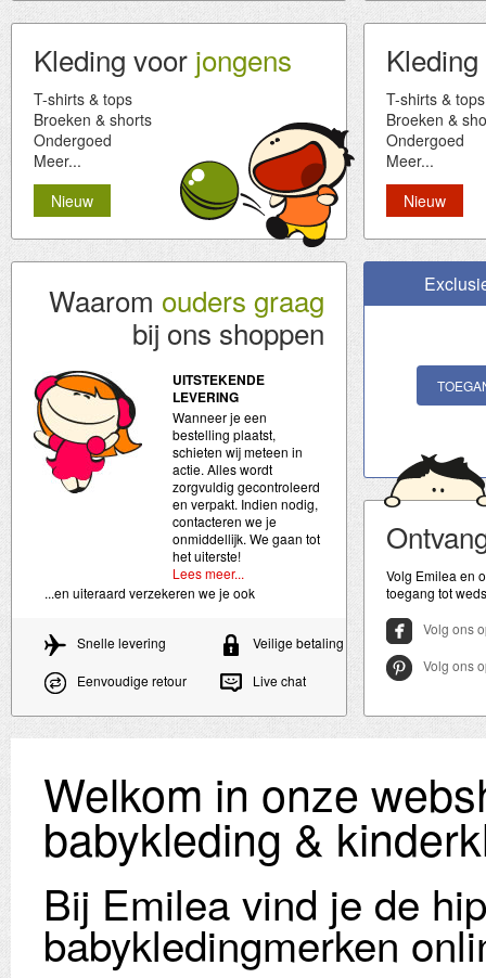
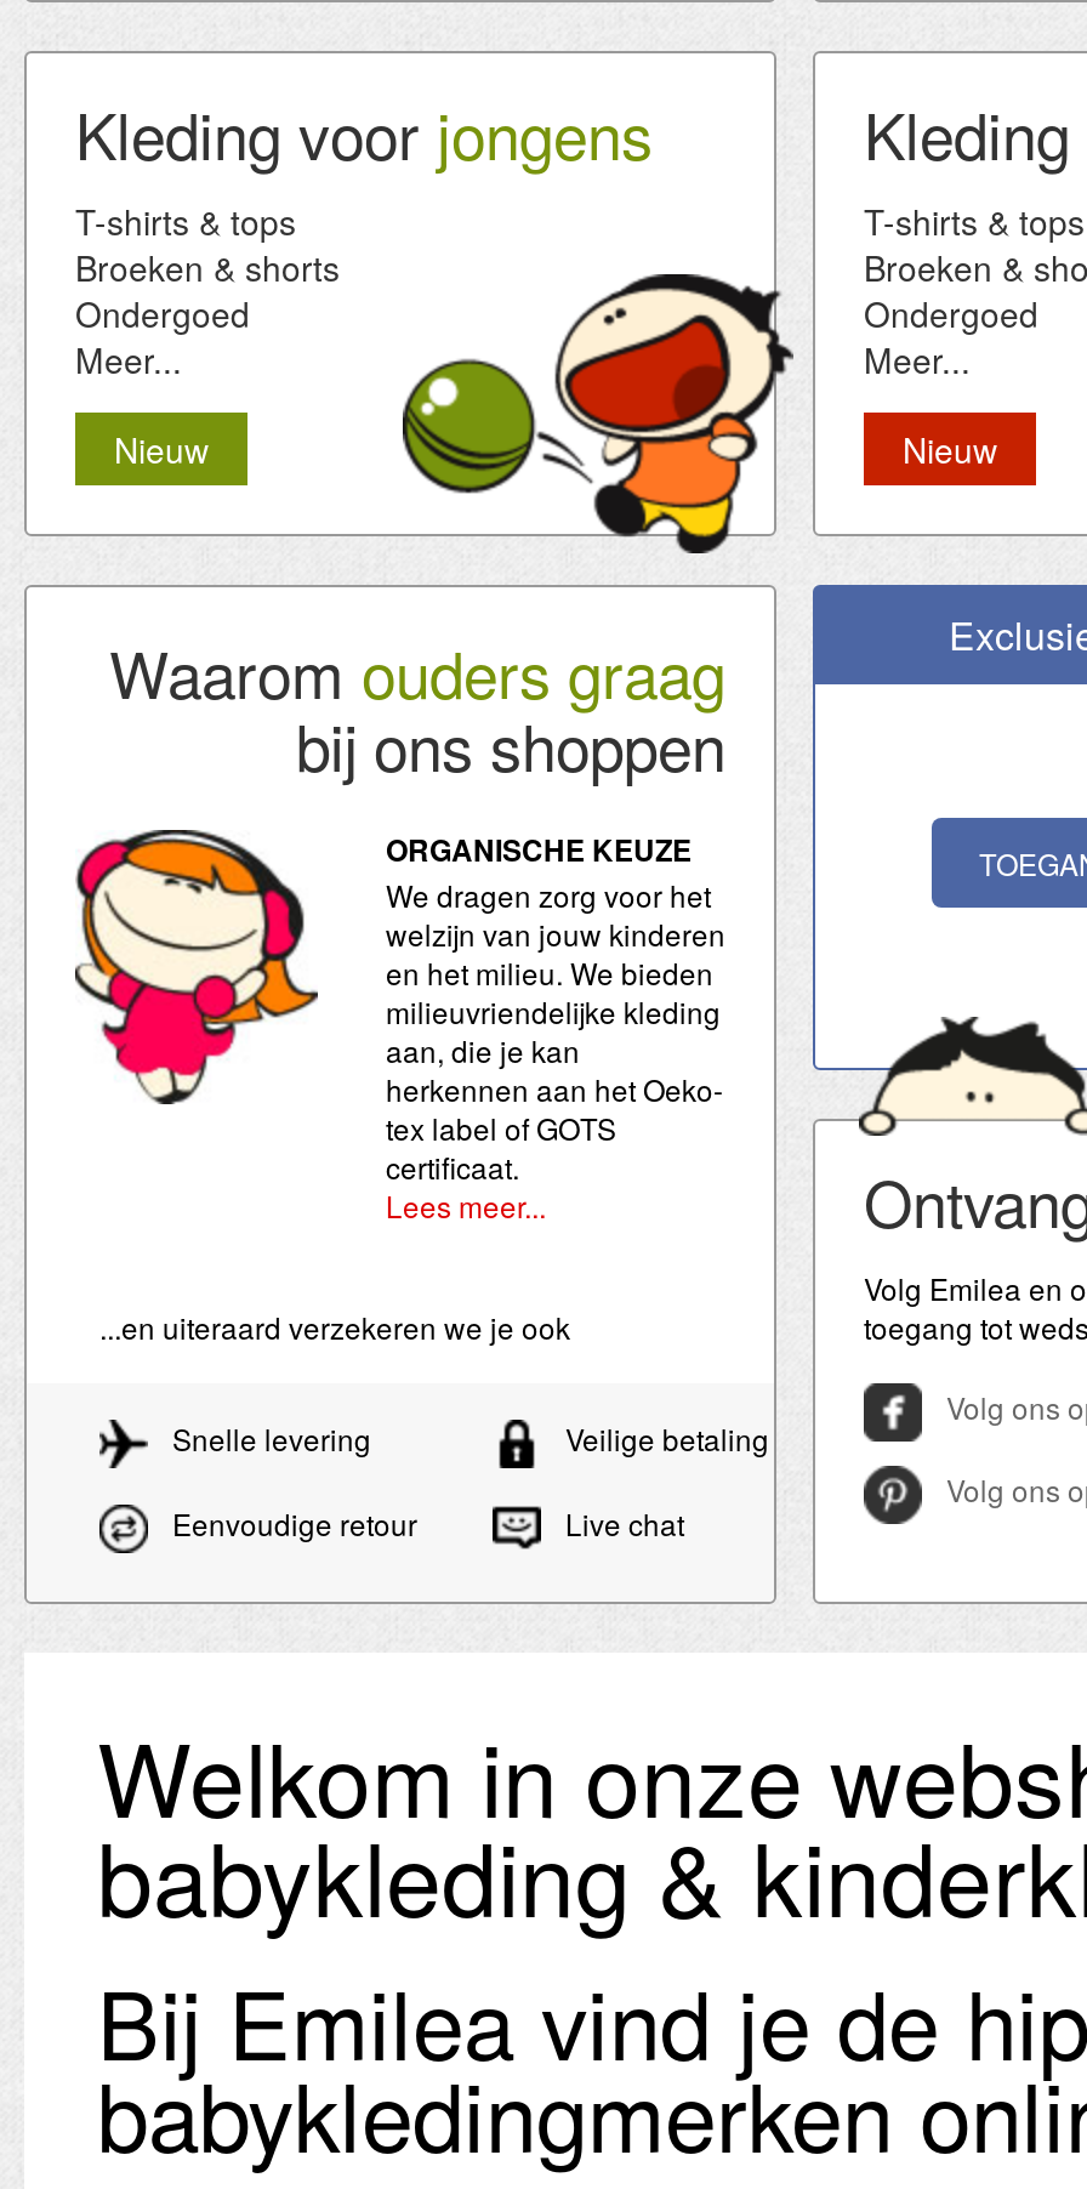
- UITSTEKENDE
- LEVERING
- Wanneer je een
- bestelling plaatst,
- schieten wij meteen in
- actie. Alles wordt
- zorgvuldig gecontroleerd
- en verpakt. Indien nodig,
- contacteren we je
- onmiddellijk. We gaan tot
- het uiterste!
+ ORGANISCHE KEUZE
+ We dragen zorg voor het
+ welzijn van jouw kinderen
+ en het milieu. We bieden
+ milieuvriendelijke kleding
+ aan, die je kan
+ herkennen aan het Oeko-
+ tex label of GOTS
+ certificaat.

moved up: Lees meer...
